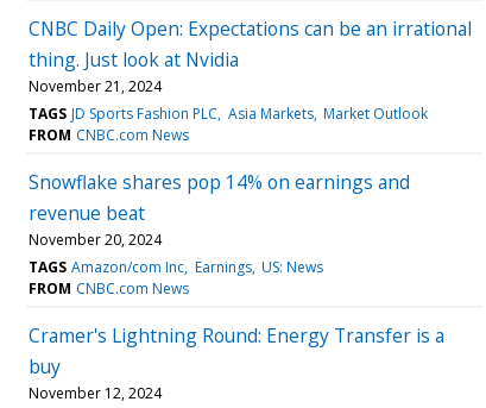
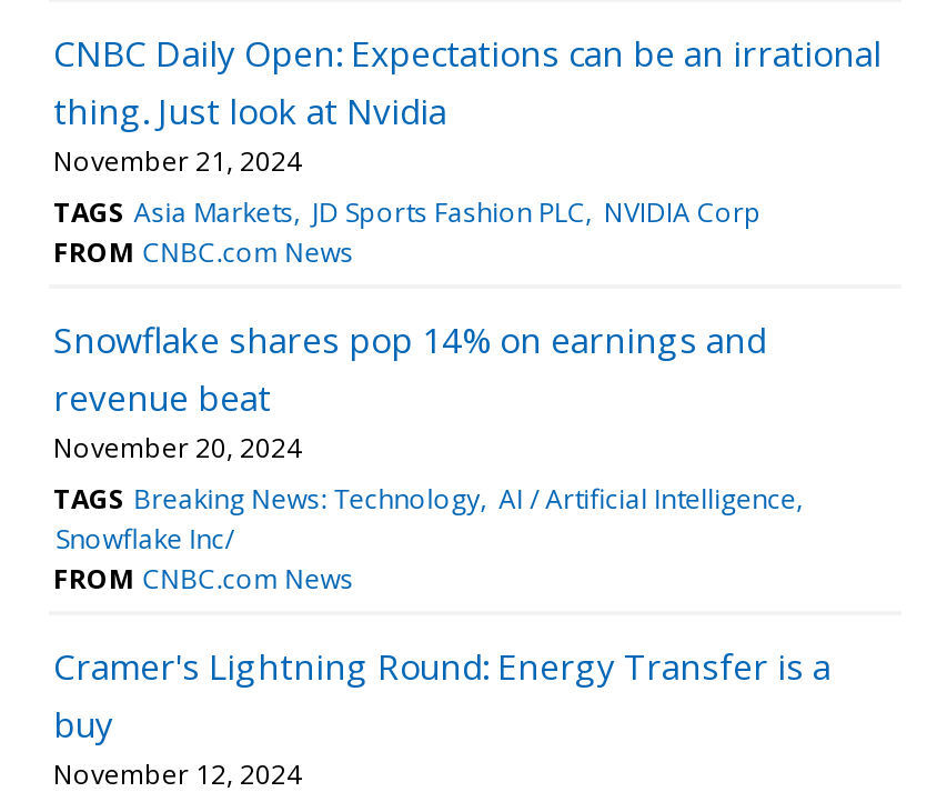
- TAGS JD Sports Fashion PLC Asia Markets Market Outlook
+ TAGS Asia Markets JD Sports Fashion PLC NVIDIA Corp

- TAGS Amazon/com Inc Earnings US: News
+ TAGS Breaking News: Technology AI / Artificial Intelligence
+ Snowflake Inc/
